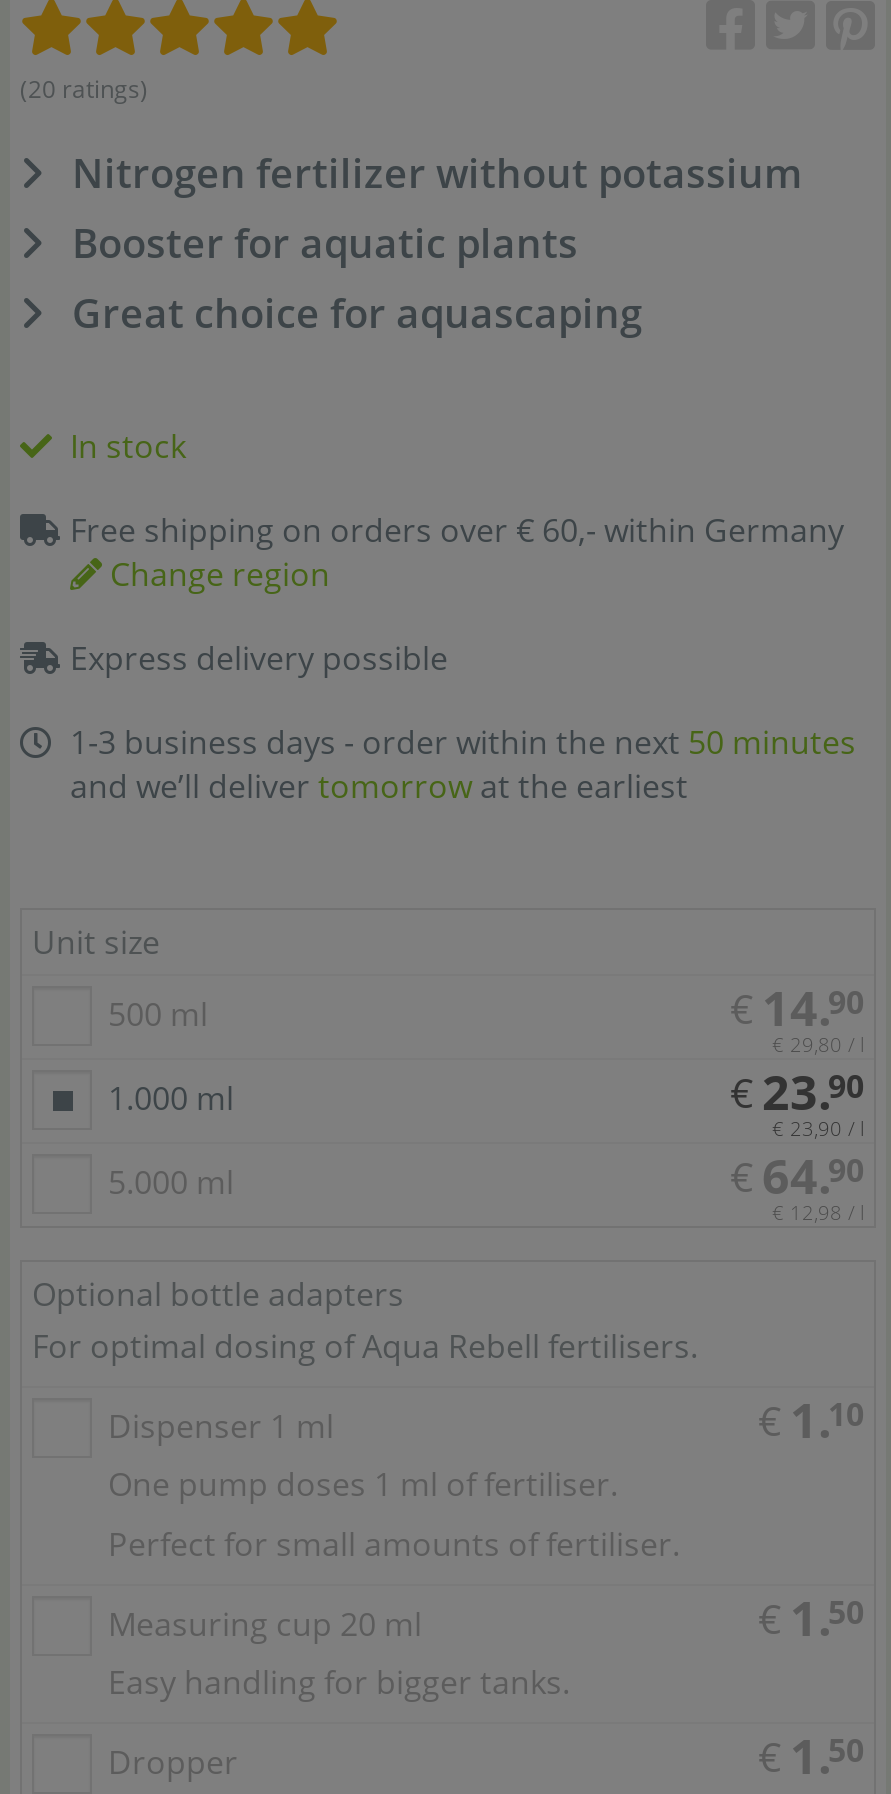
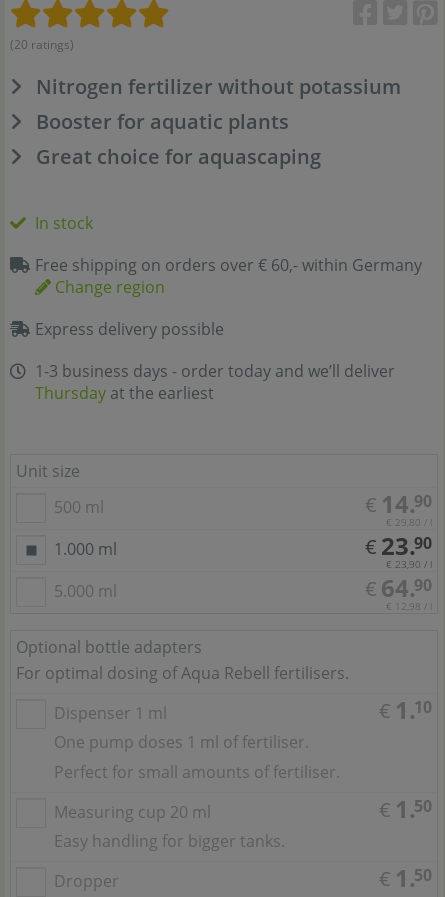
- 1-3 business days - order within the next 50 minutes
- and we’ll deliver tomorrow at the earliest
+ 1-3 business days - order today and we’ll deliver
+ Thursday at the earliest
